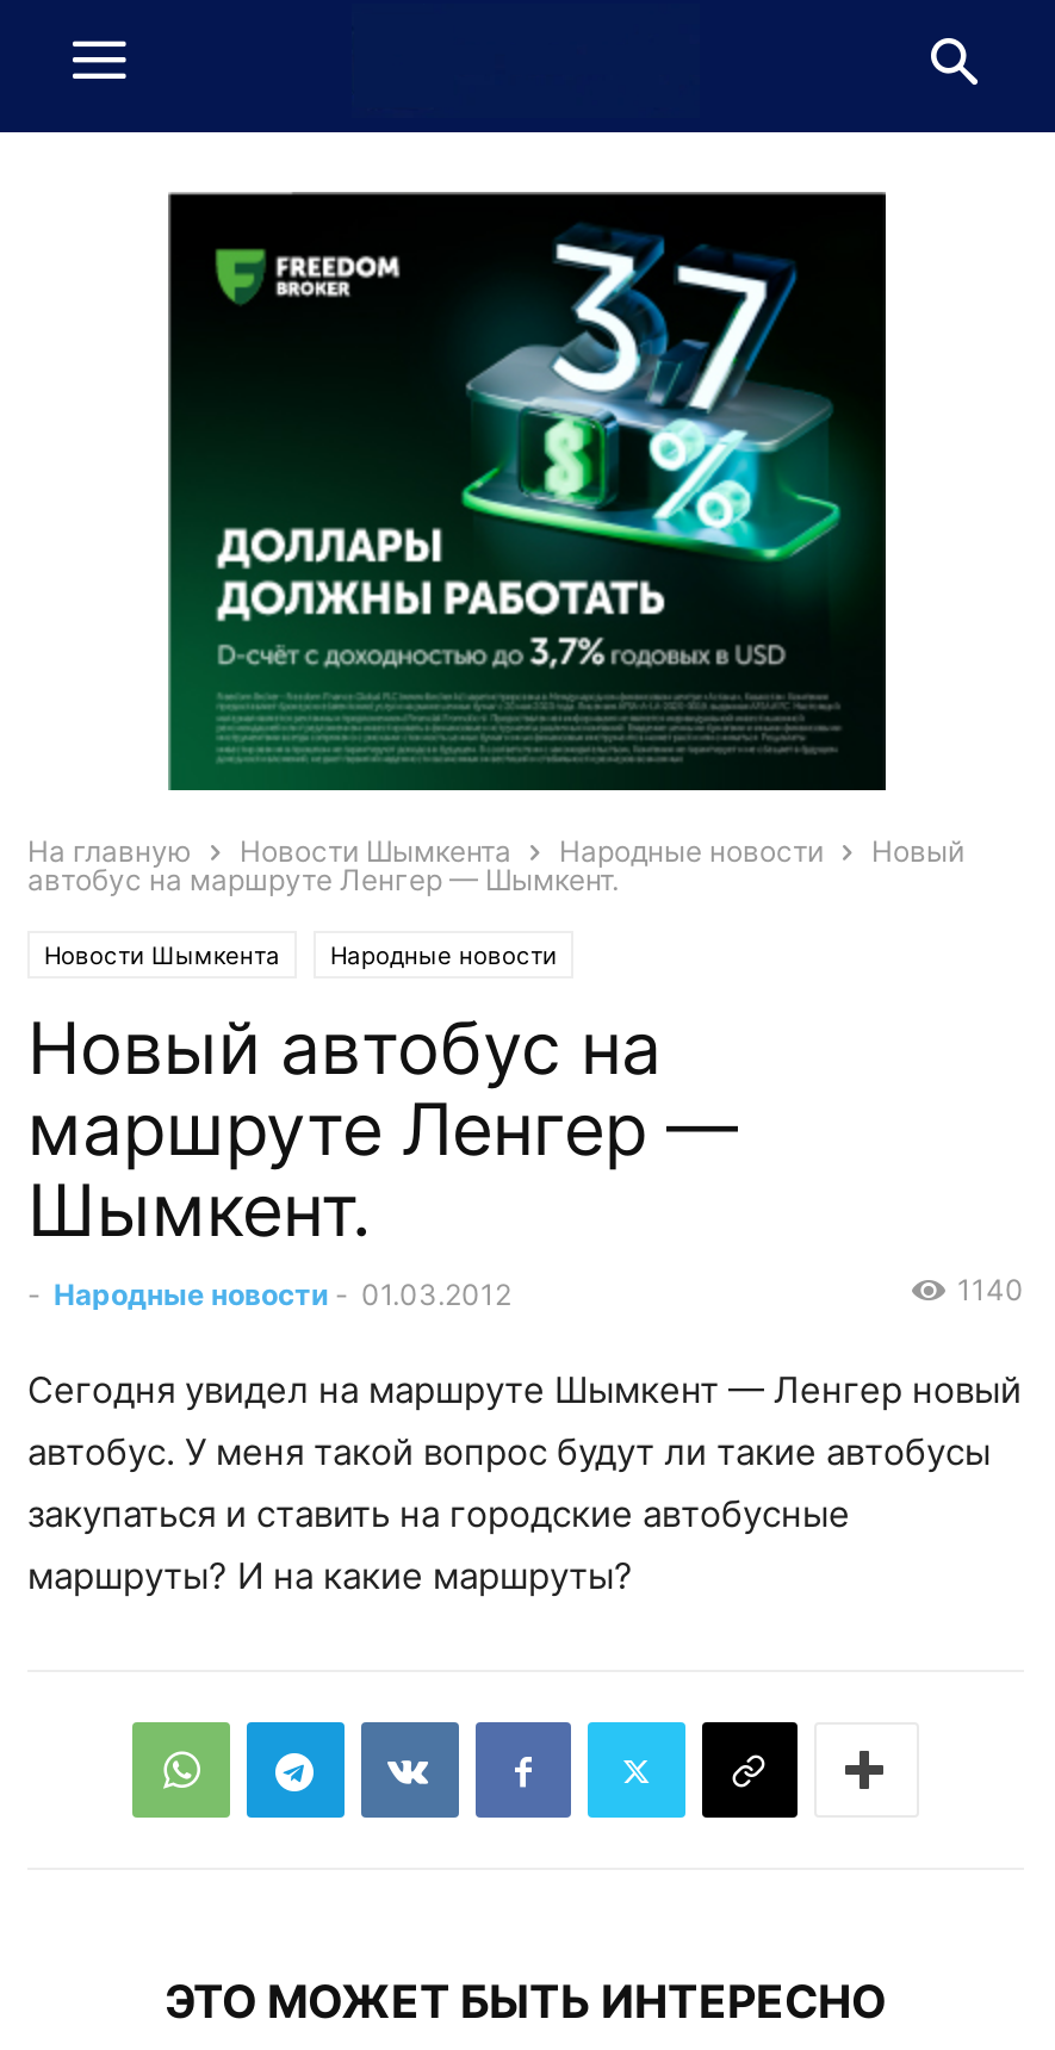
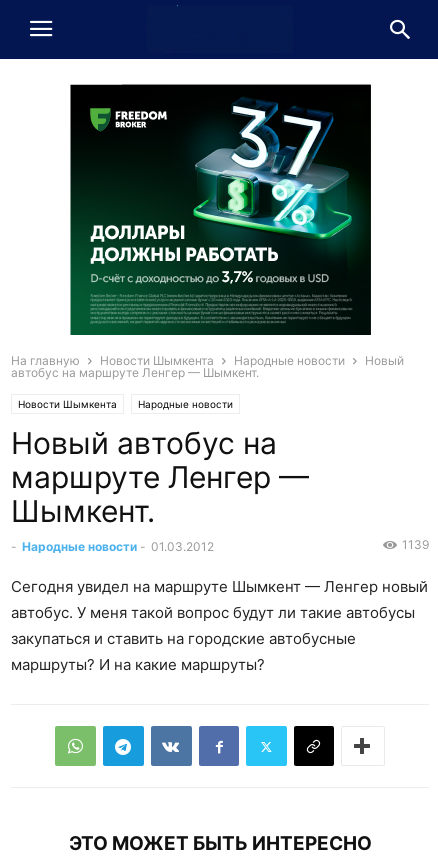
- 1140
+ 1139
